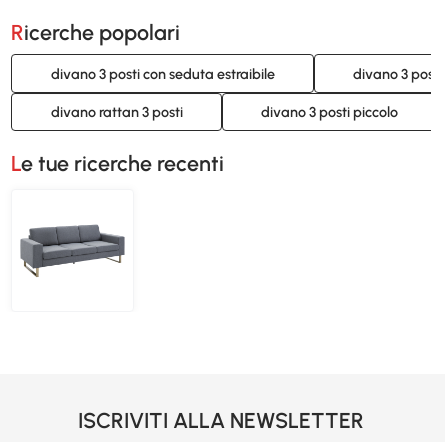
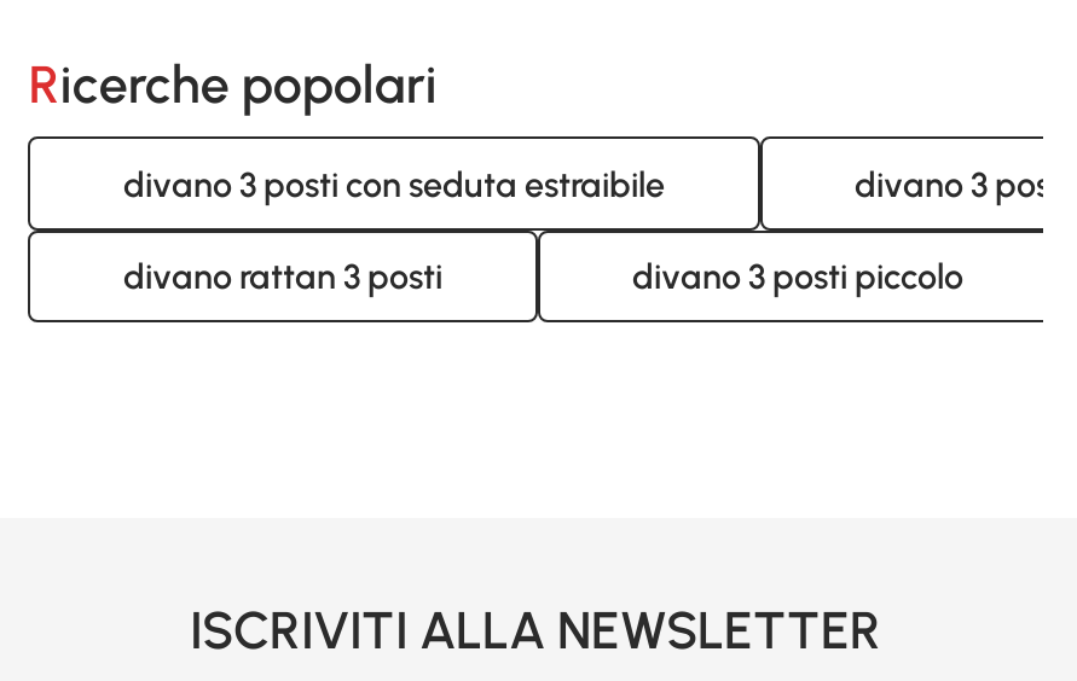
- Le tue ricerche recenti

- [image]
